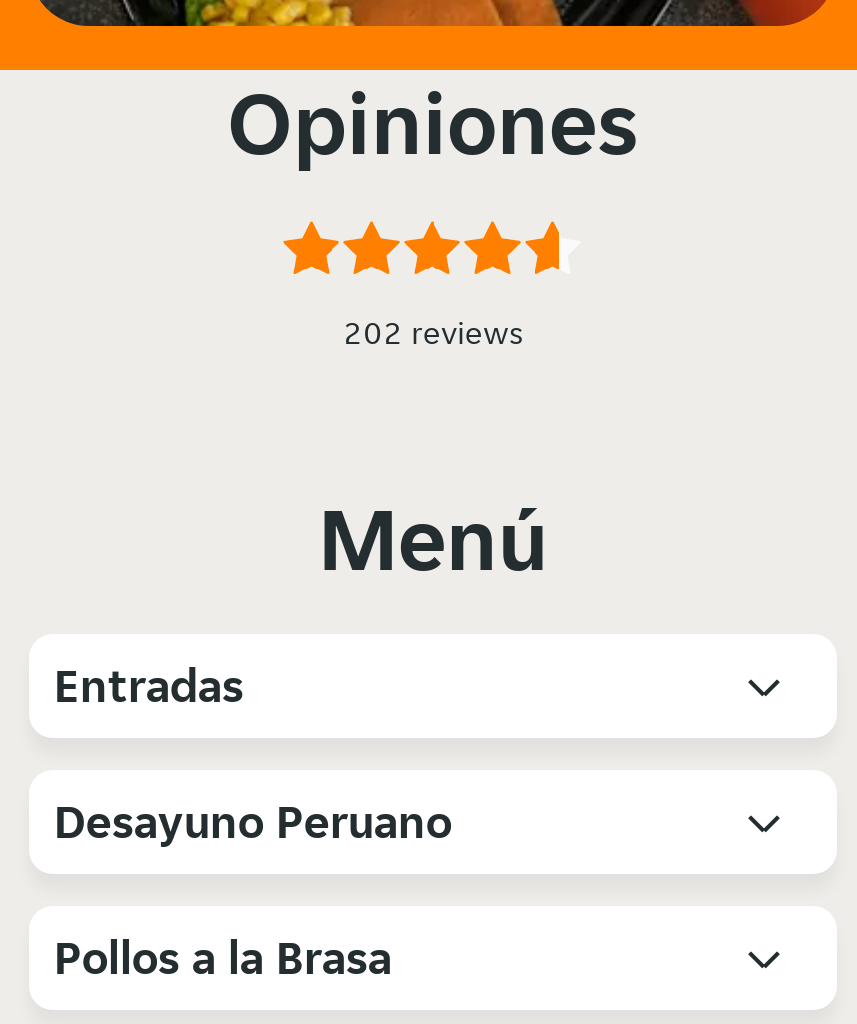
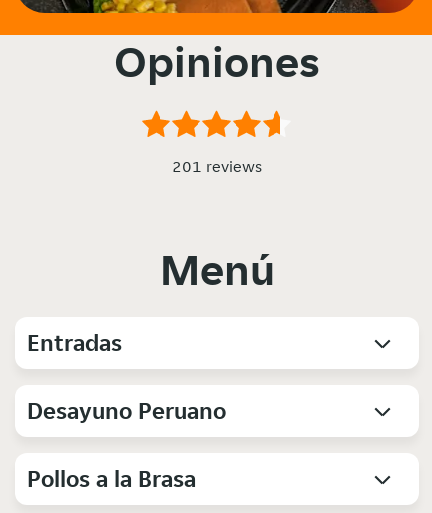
- 202 reviews
+ 201 reviews
